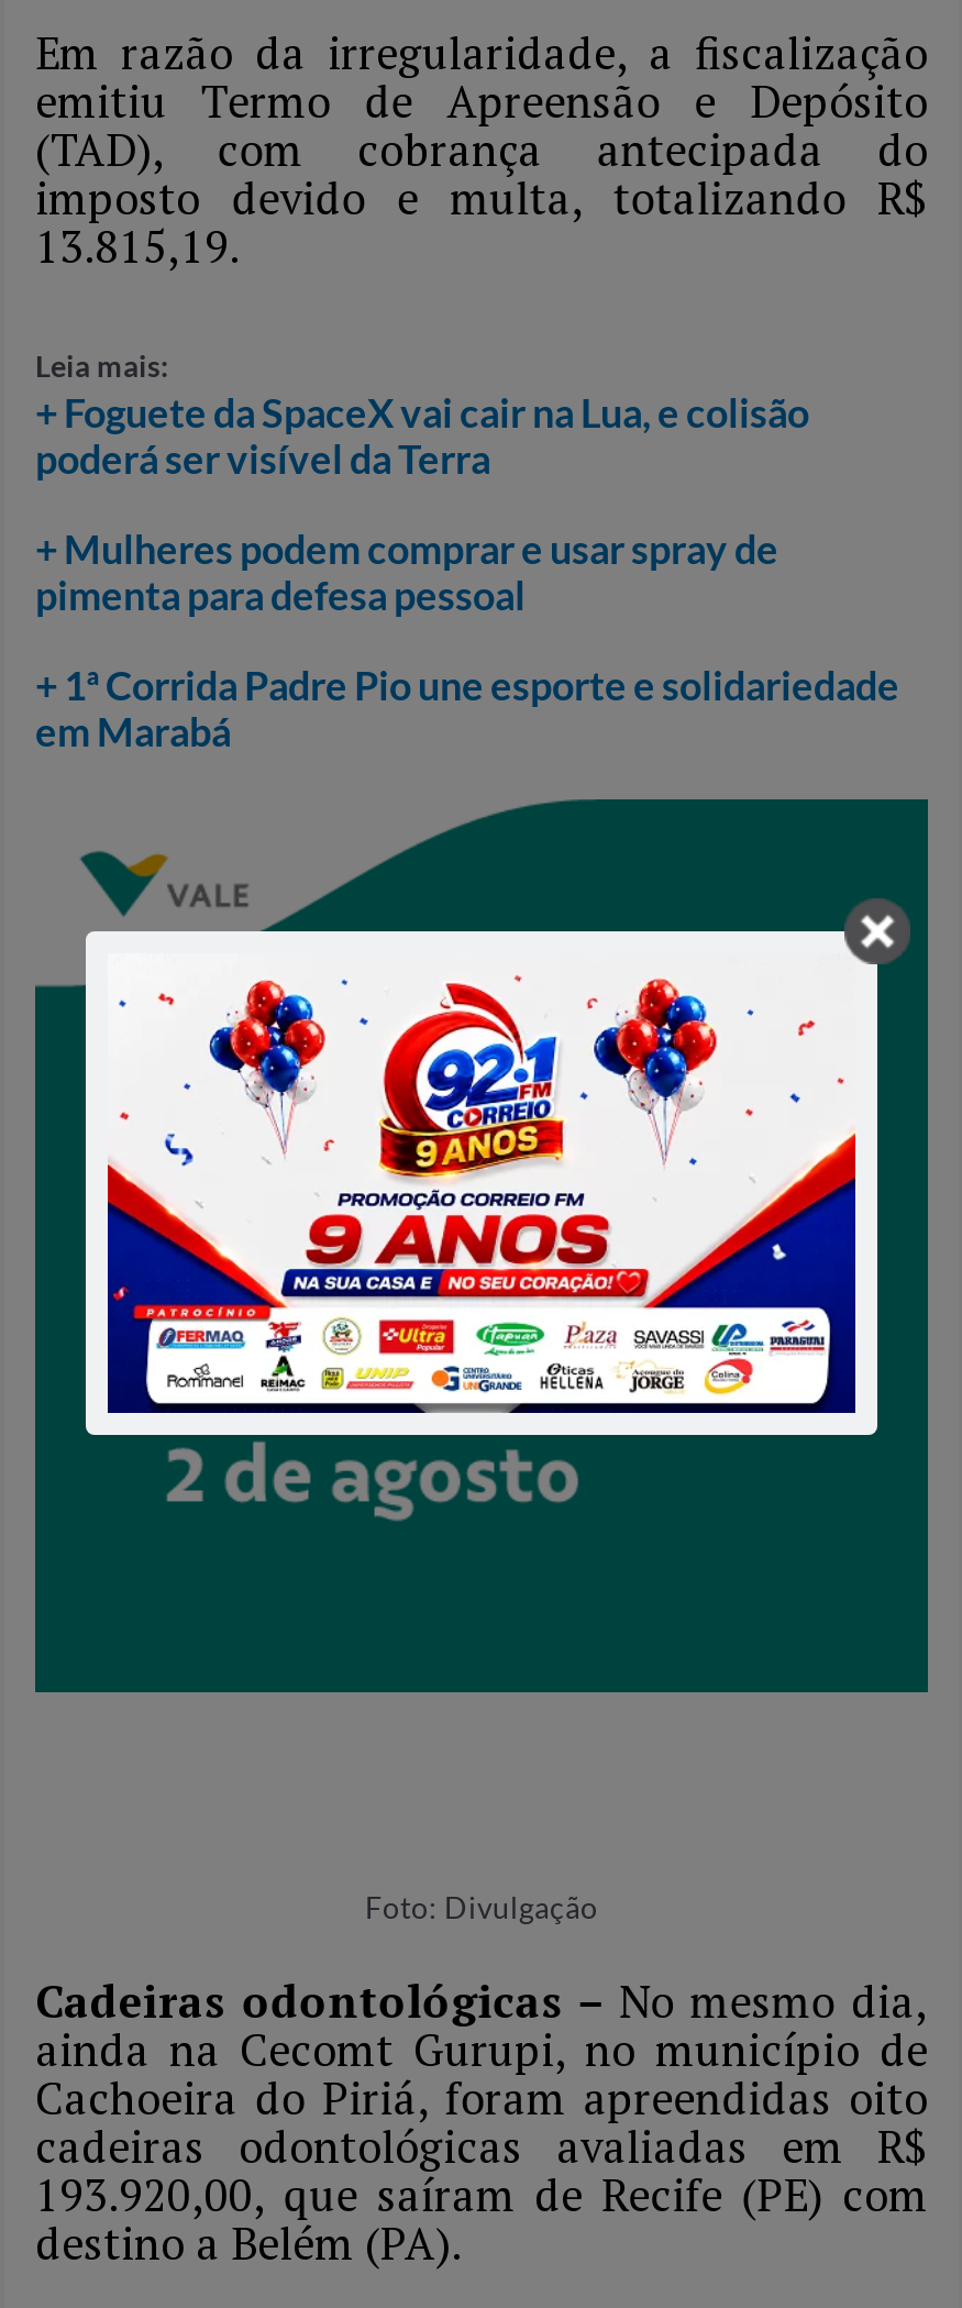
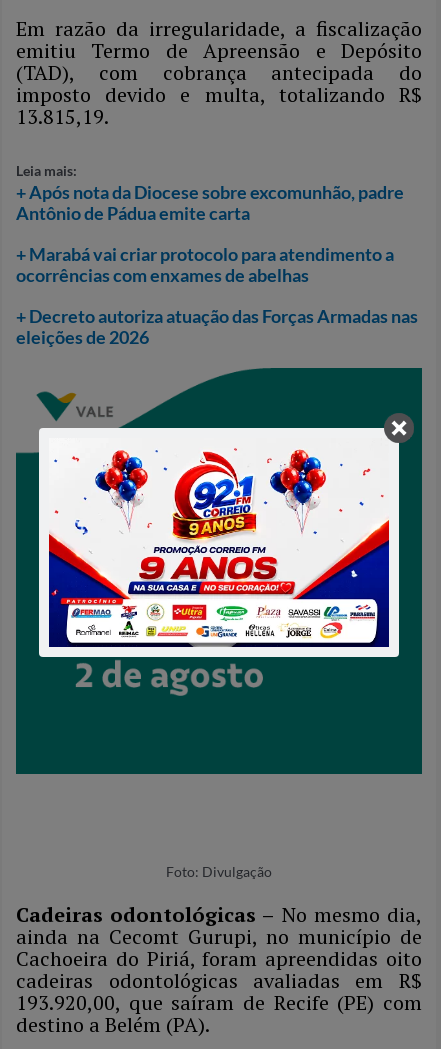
- + Foguete da SpaceX vai cair na Lua, e colisão
- poderá ser visível da Terra
+ + Após nota da Diocese sobre excomunhão, padre
+ Antônio de Pádua emite carta

- + Mulheres podem comprar e usar spray de
- pimenta para defesa pessoal
+ + Marabá vai criar protocolo para atendimento a
+ ocorrências com enxames de abelhas

- + 1ª Corrida Padre Pio une esporte e solidariedade
- em Marabá
+ + Decreto autoriza atuação das Forças Armadas nas
+ eleições de 2026
